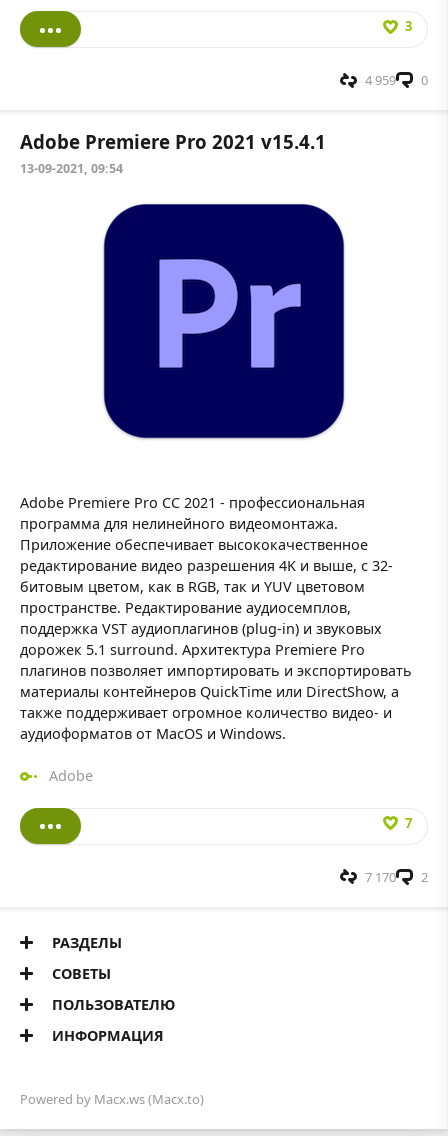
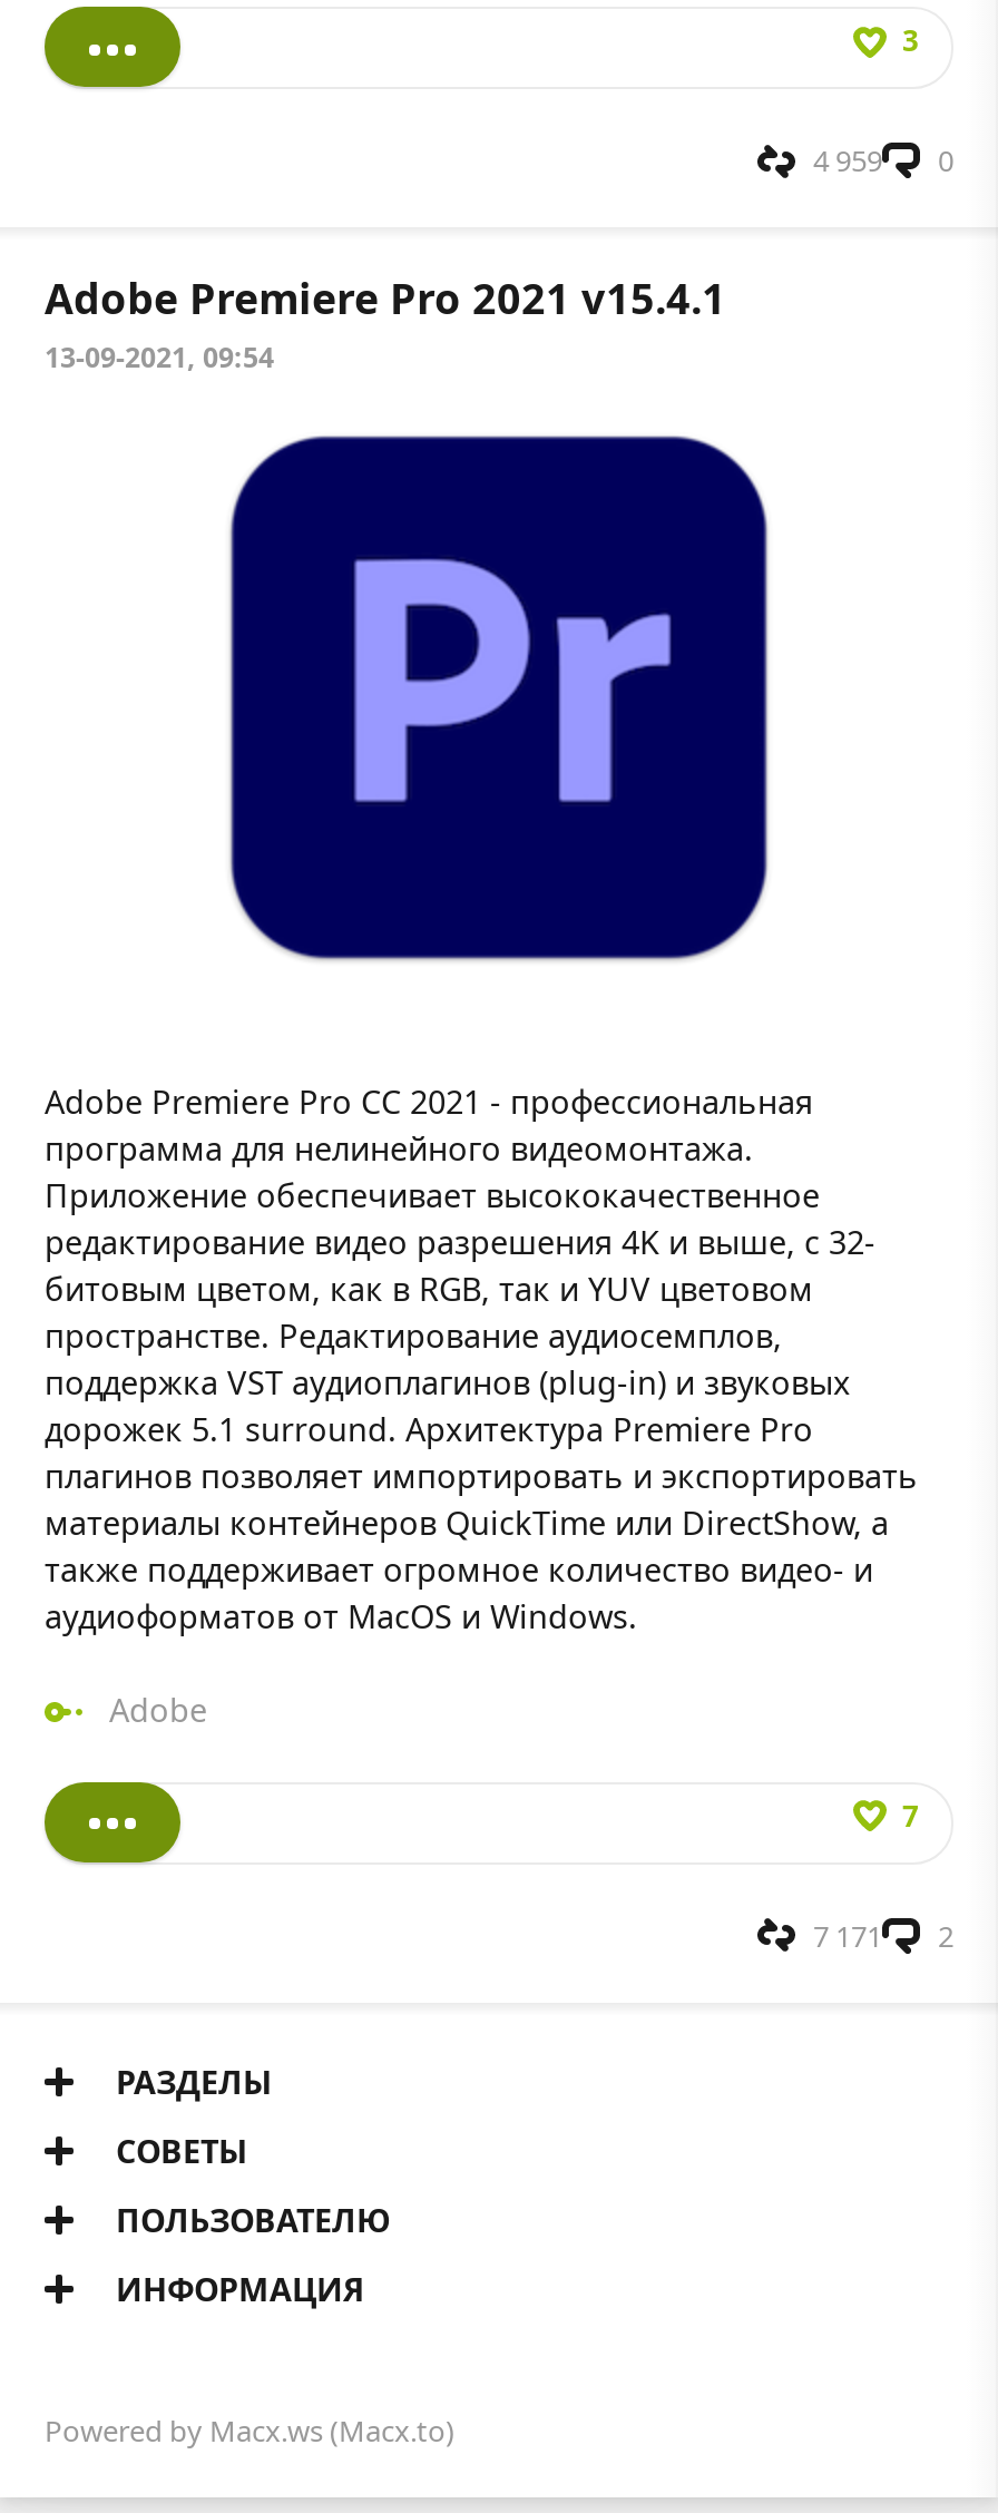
- 7 170 2
+ 7 171 2
